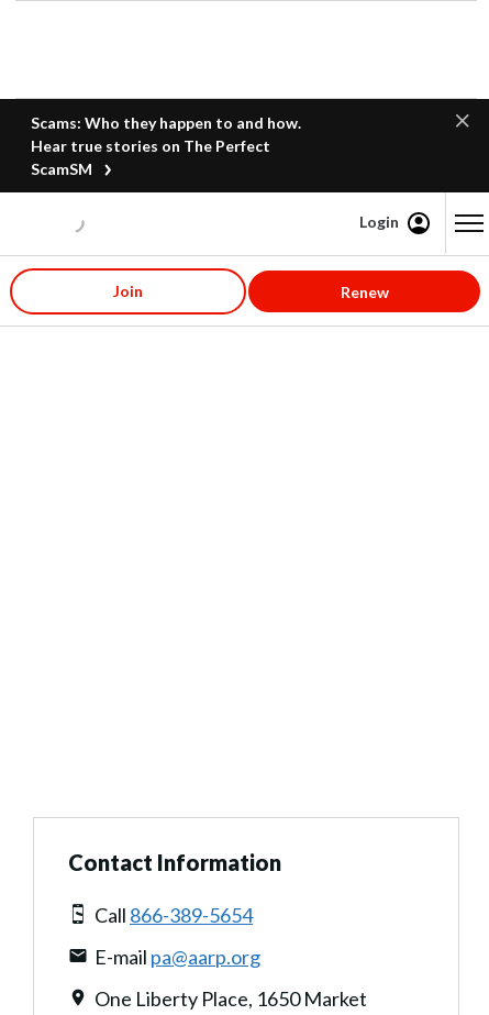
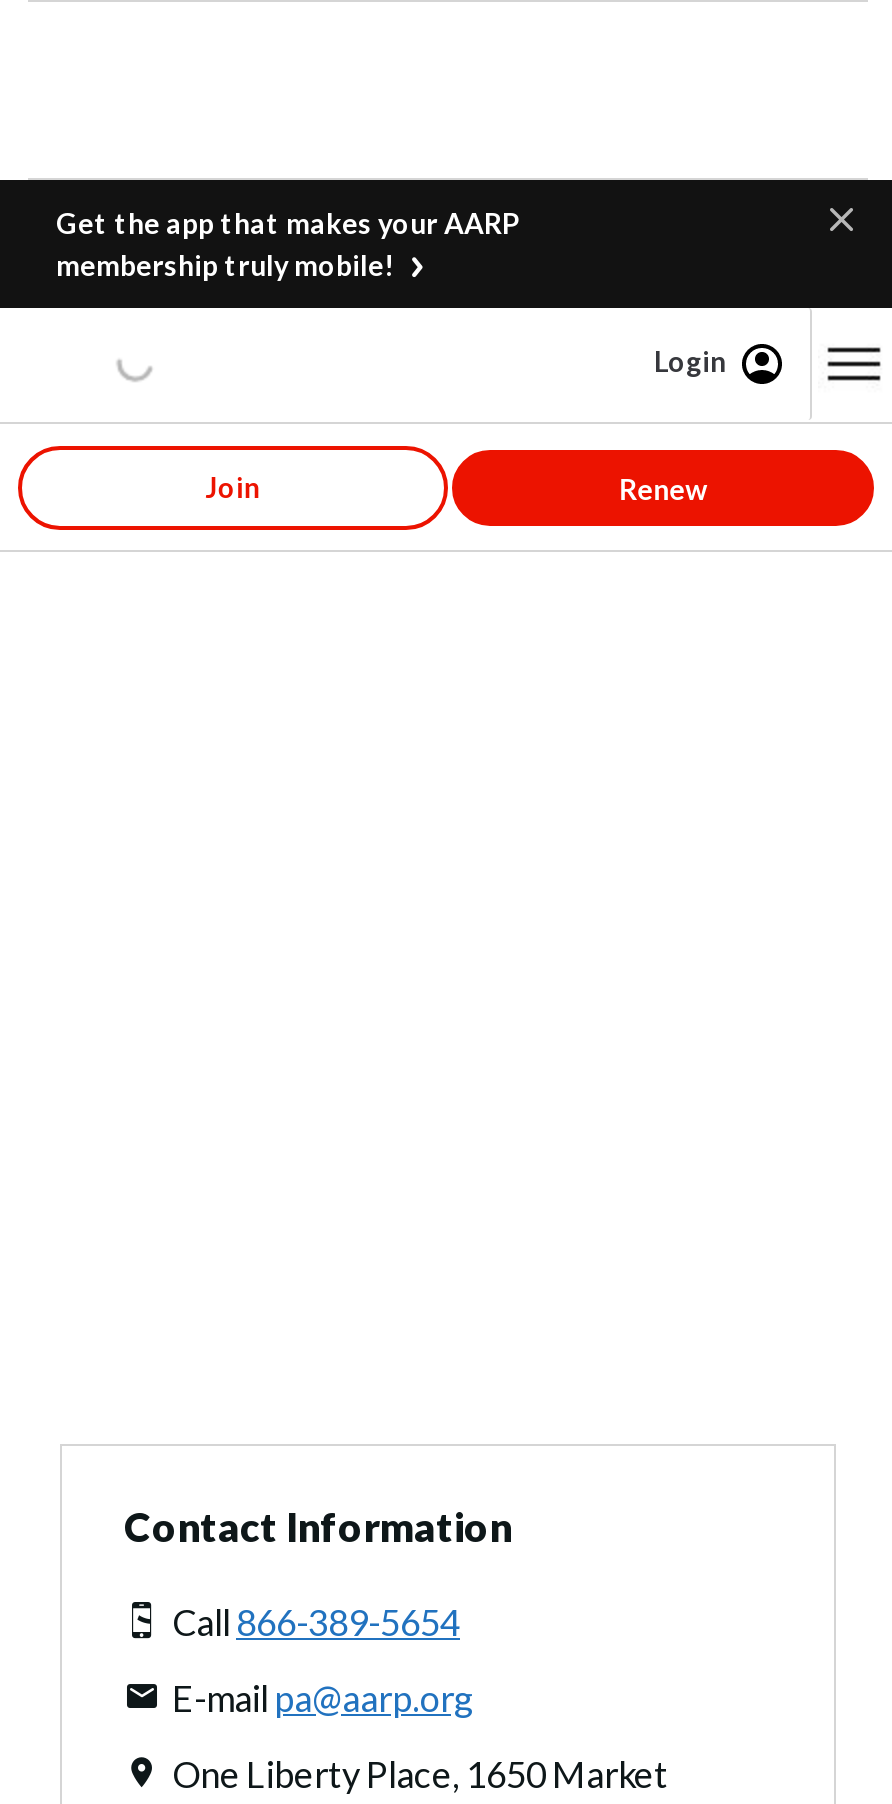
- Scams: Who they happen to and how.
- Hear true stories on The Perfect
- ScamSM
+ Get the app that makes your AARP
+ membership truly mobile!
